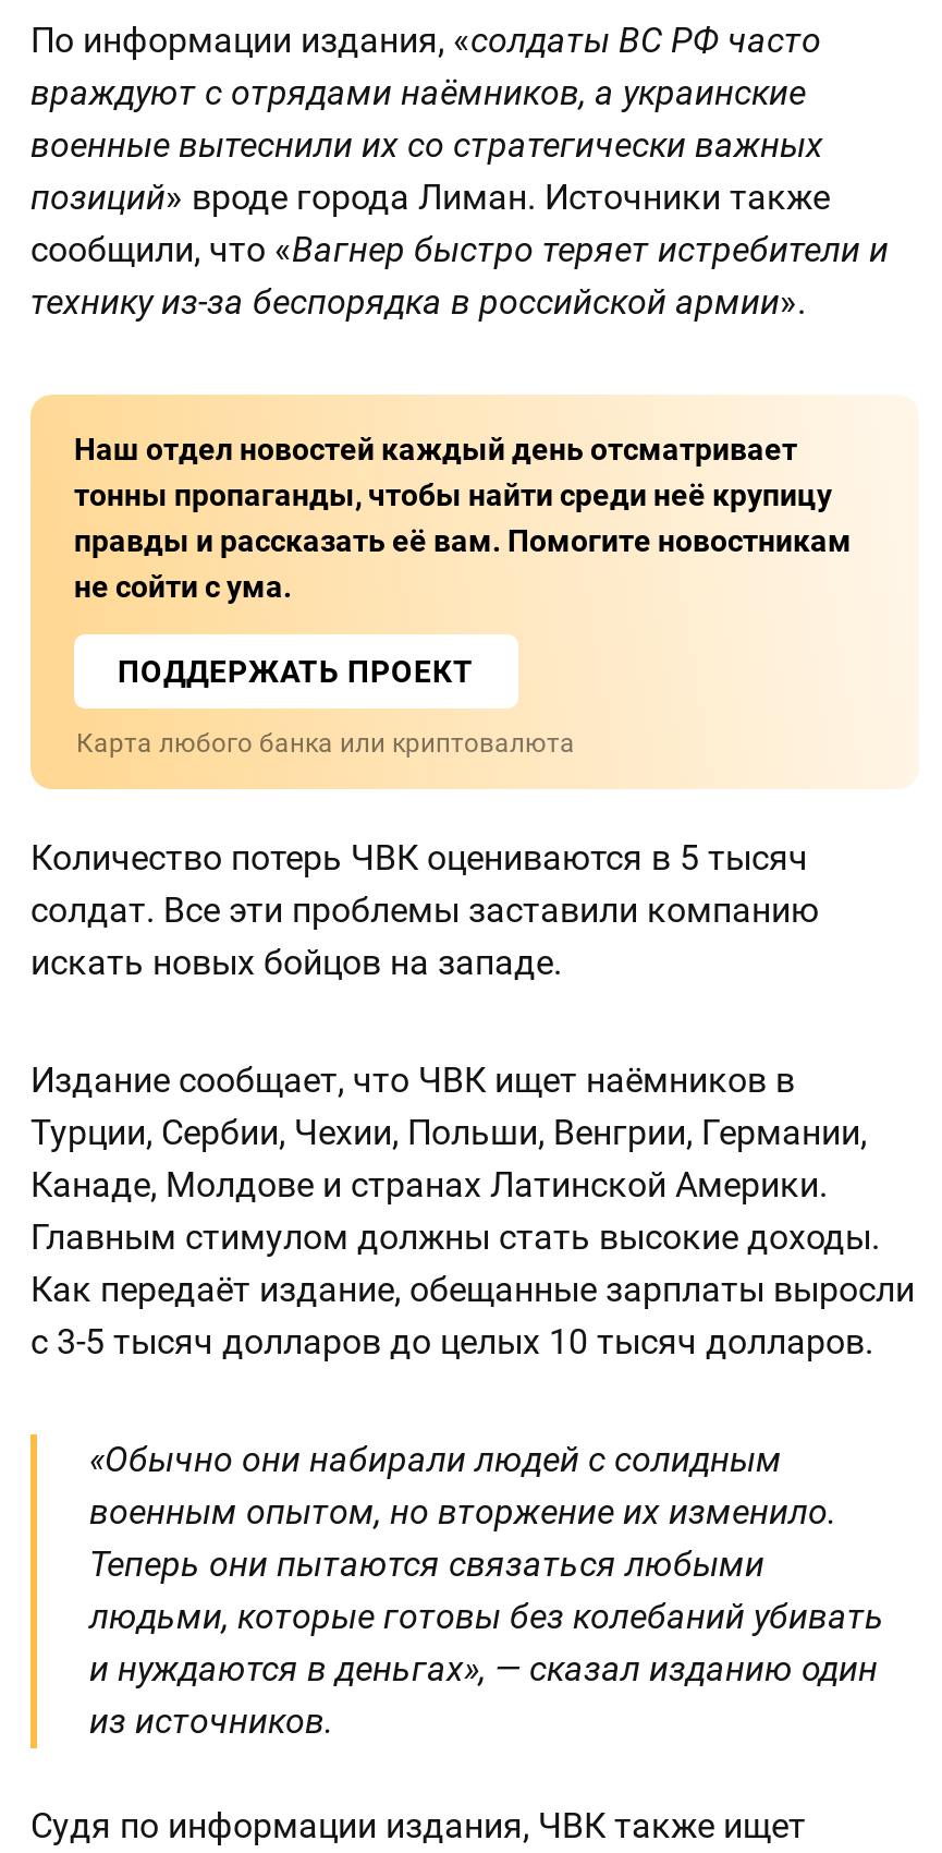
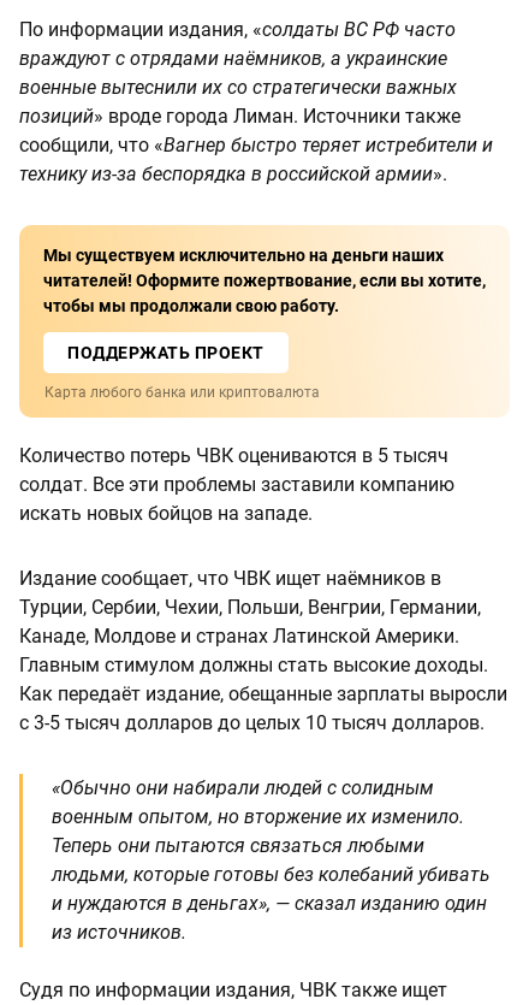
- Наш отдел новостей каждый день отсматривает
- тонны пропаганды, чтобы найти среди неё крупицу
- правды и рассказать её вам. Помогите новостникам
- не сойти с ума.
+ Мы существуем исключительно на деньги наших
+ читателей! Оформите пожертвование, если вы хотите,
+ чтобы мы продолжали свою работу.
